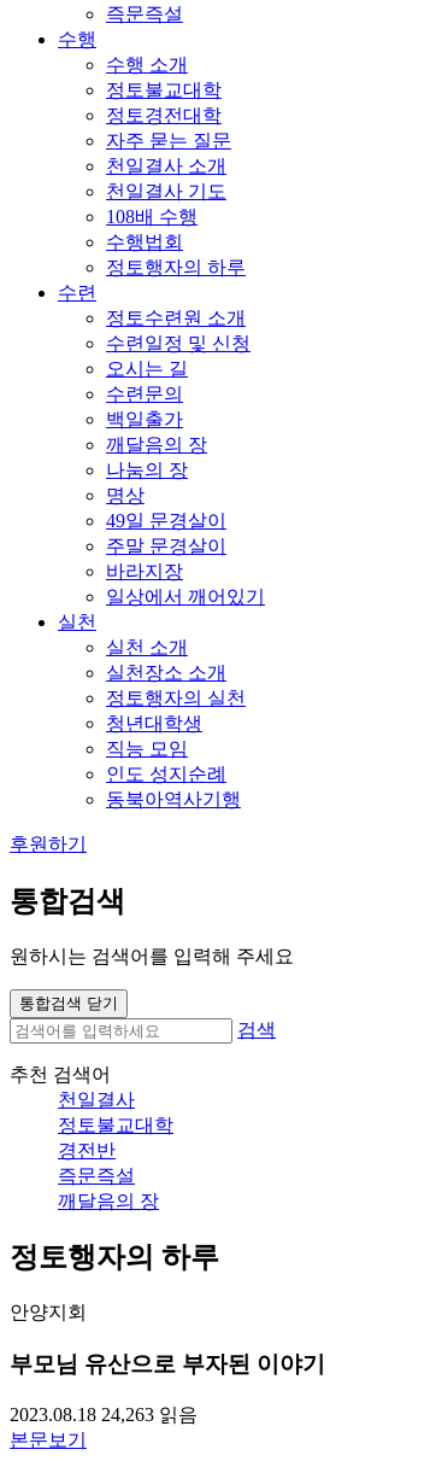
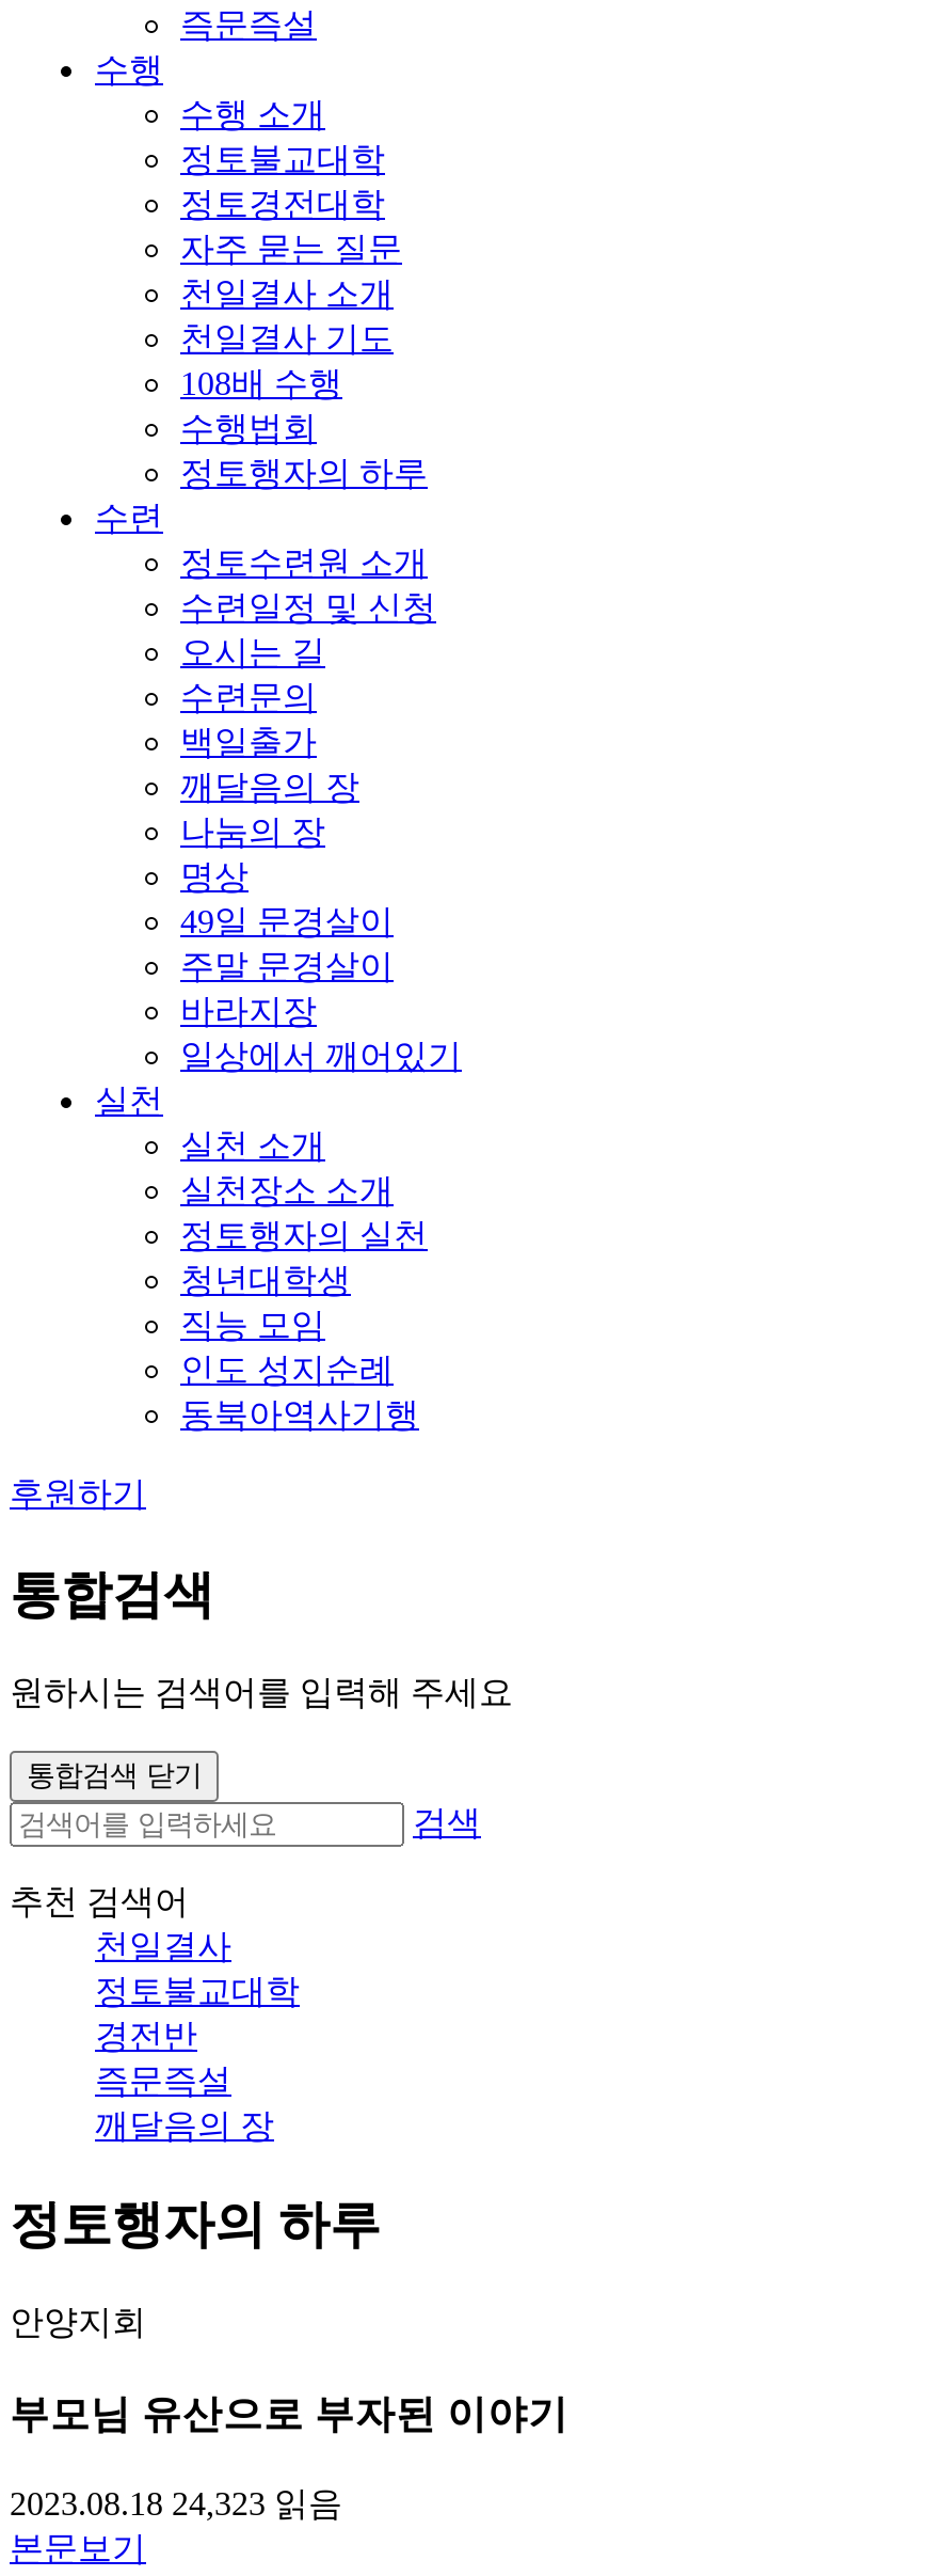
- 2023.08.18 24,263 읽음
+ 2023.08.18 24,323 읽음
